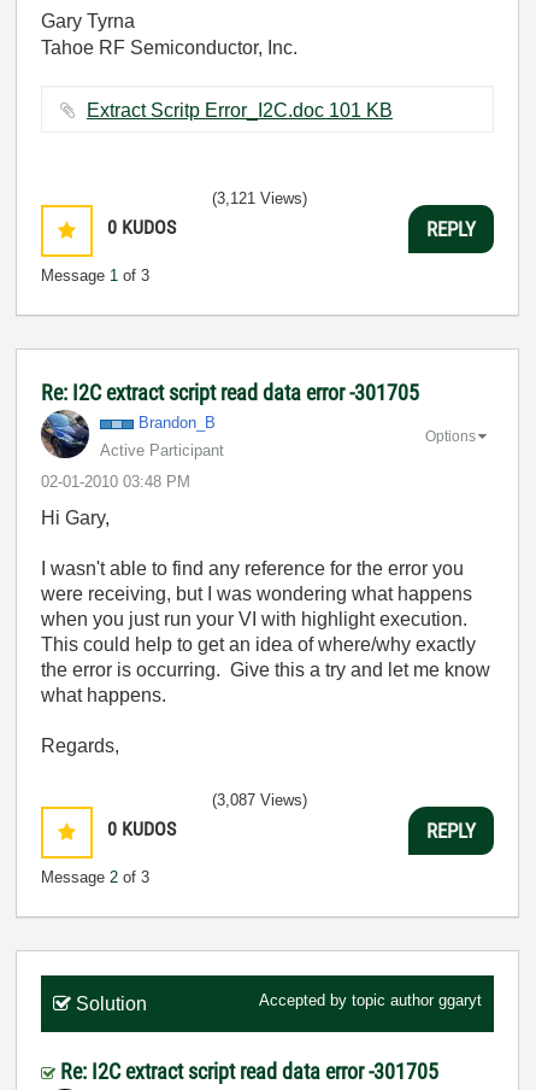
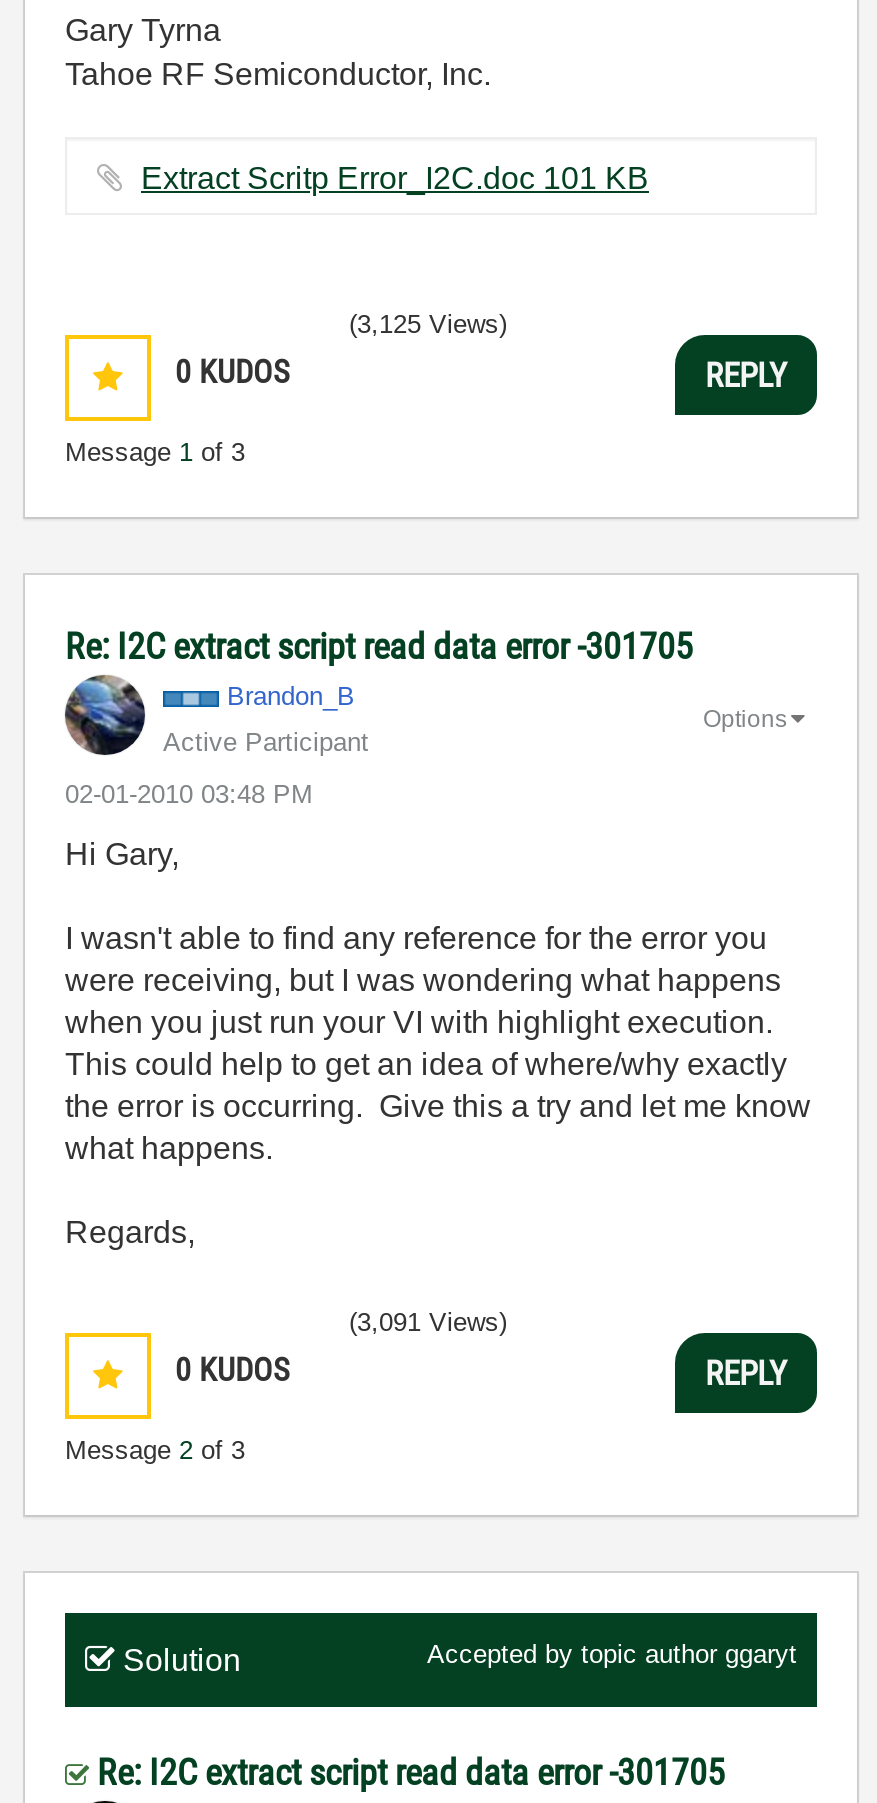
- (3,121 Views)
+ (3,125 Views)

- (3,087 Views)
+ (3,091 Views)
